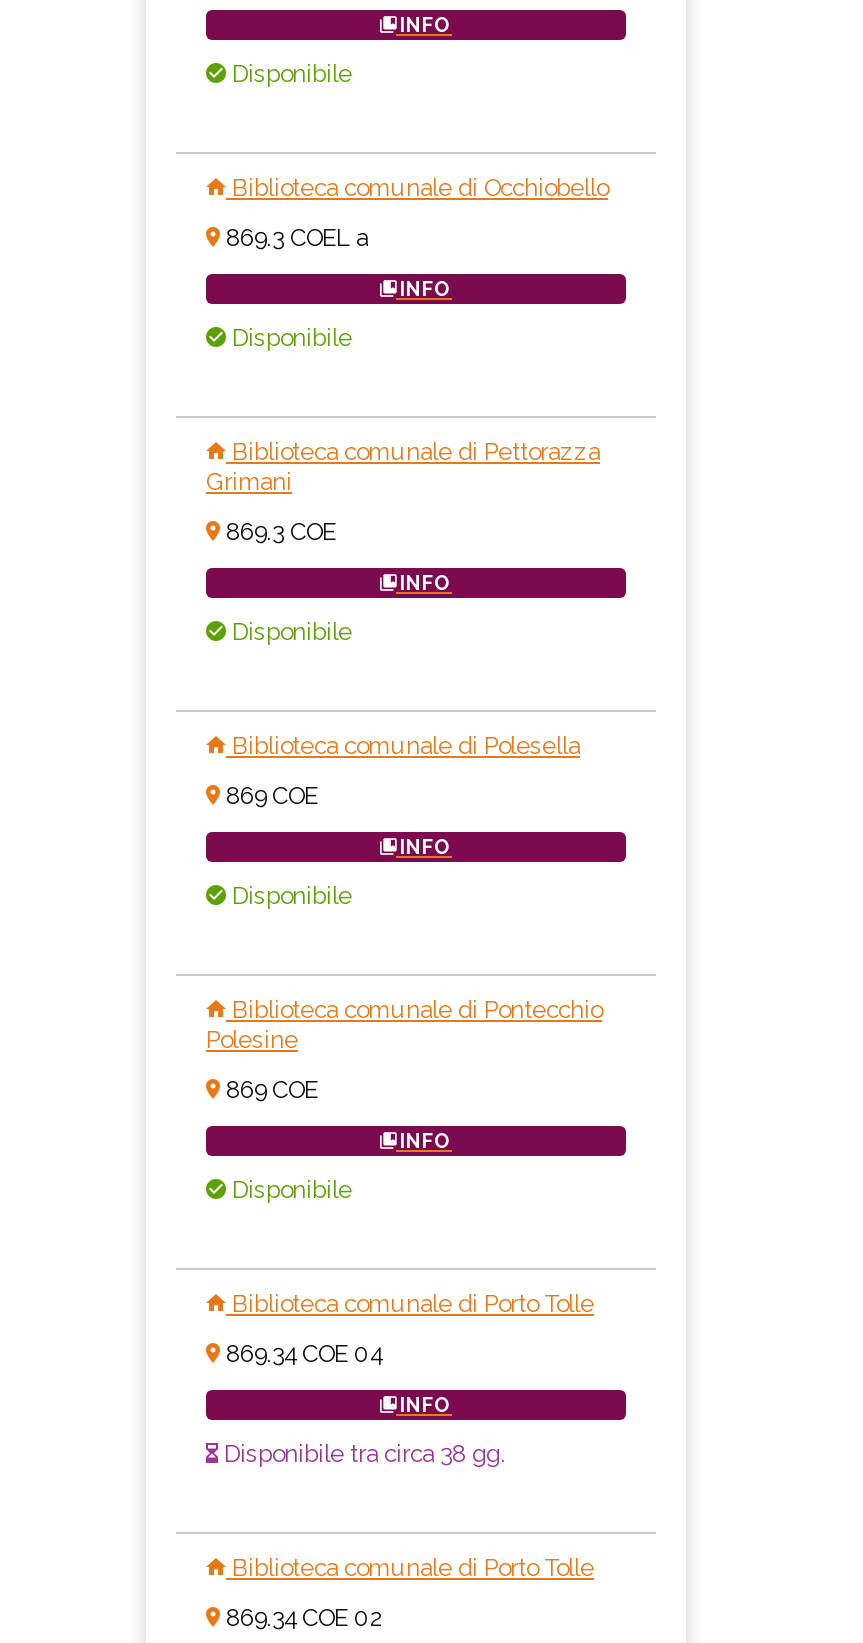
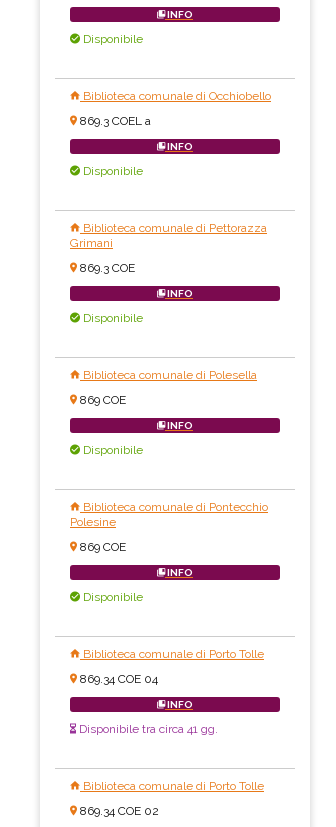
- Disponibile tra circa 38 gg.
+ Disponibile tra circa 41 gg.
